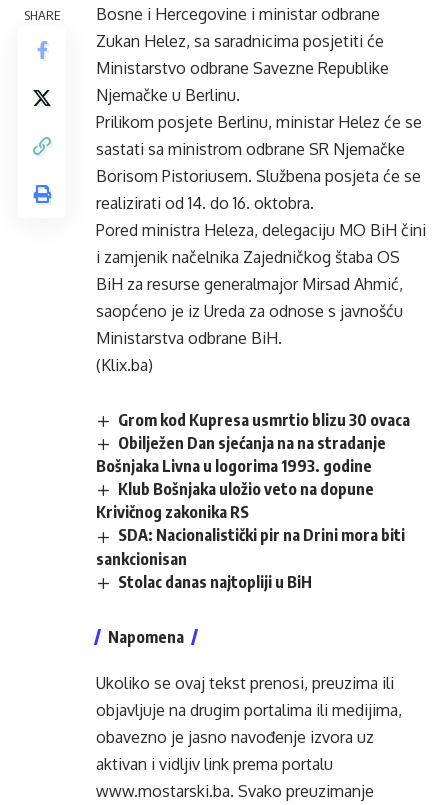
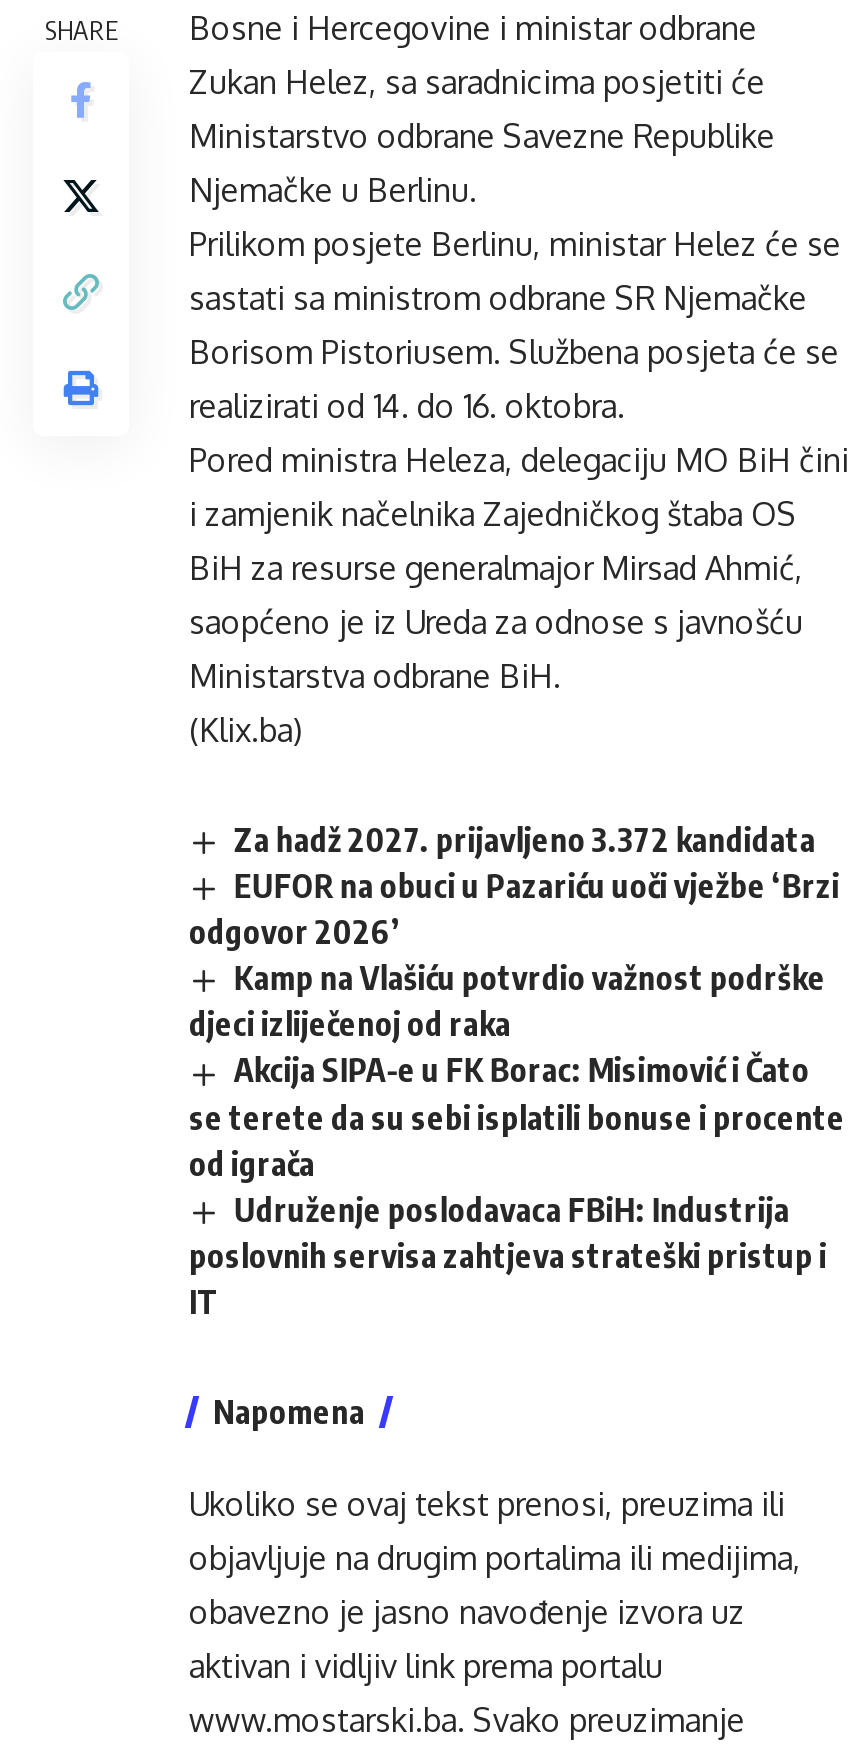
- Grom kod Kupresa usmrtio blizu 30 ovaca
- Obilježen Dan sjećanja na na stradanje
- Bošnjaka Livna u logorima 1993. godine
- Klub Bošnjaka uložio veto na dopune
- Krivičnog zakonika RS
- SDA: Nacionalistički pir na Drini mora biti
- sankcionisan
- Stolac danas najtopliji u BiH
+ Za hadž 2027. prijavljeno 3.372 kandidata
+ EUFOR na obuci u Pazariću uoči vježbe ‘Brzi
+ odgovor 2026’
+ Kamp na Vlašiću potvrdio važnost podrške
+ djeci izliječenoj od raka
+ Akcija SIPA-e u FK Borac: Misimović i Čato
+ se terete da su sebi isplatili bonuse i procente
+ od igrača
+ Udruženje poslodavaca FBiH: Industrija
+ poslovnih servisa zahtjeva strateški pristup i
+ IT
